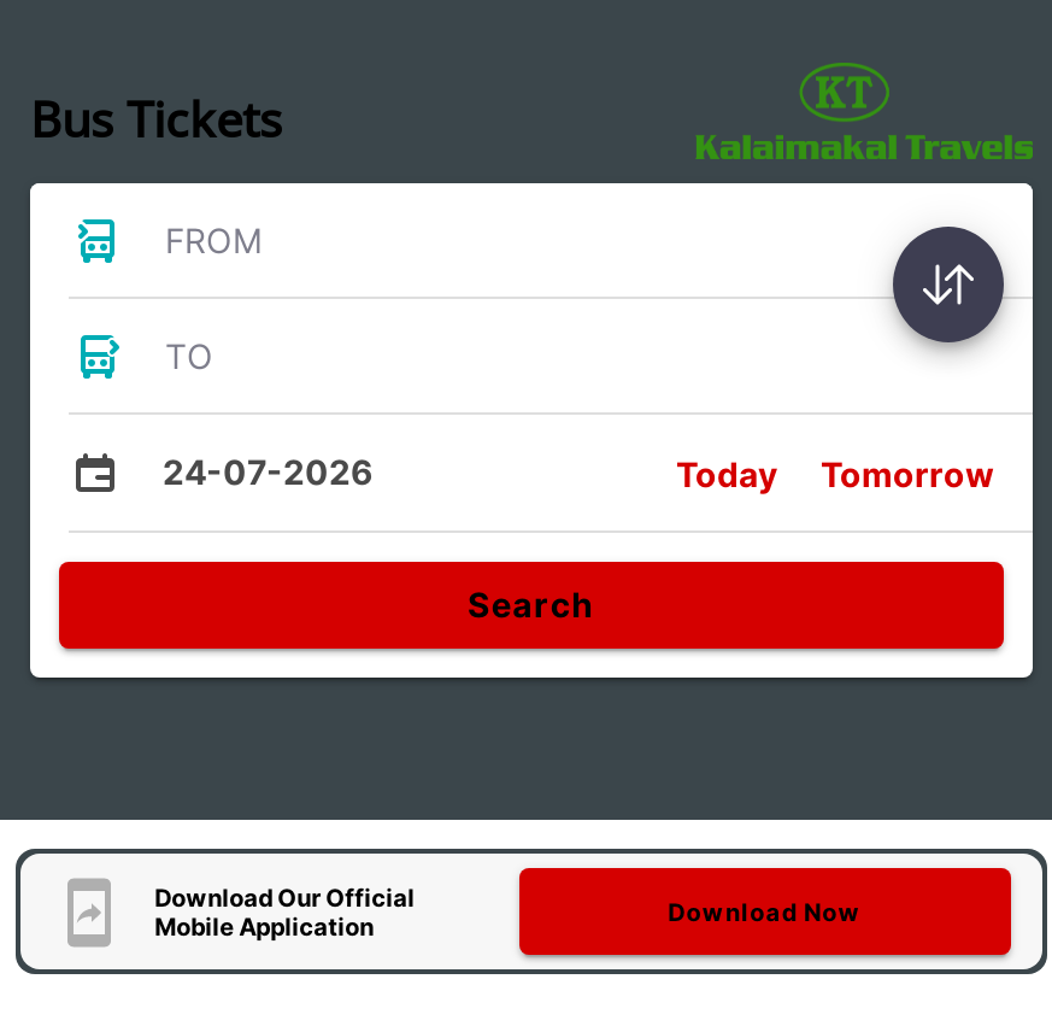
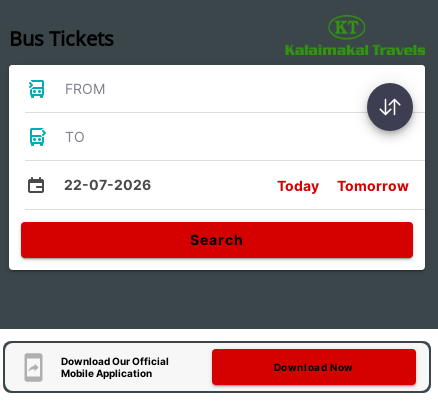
- 24-07-2026
+ 22-07-2026
